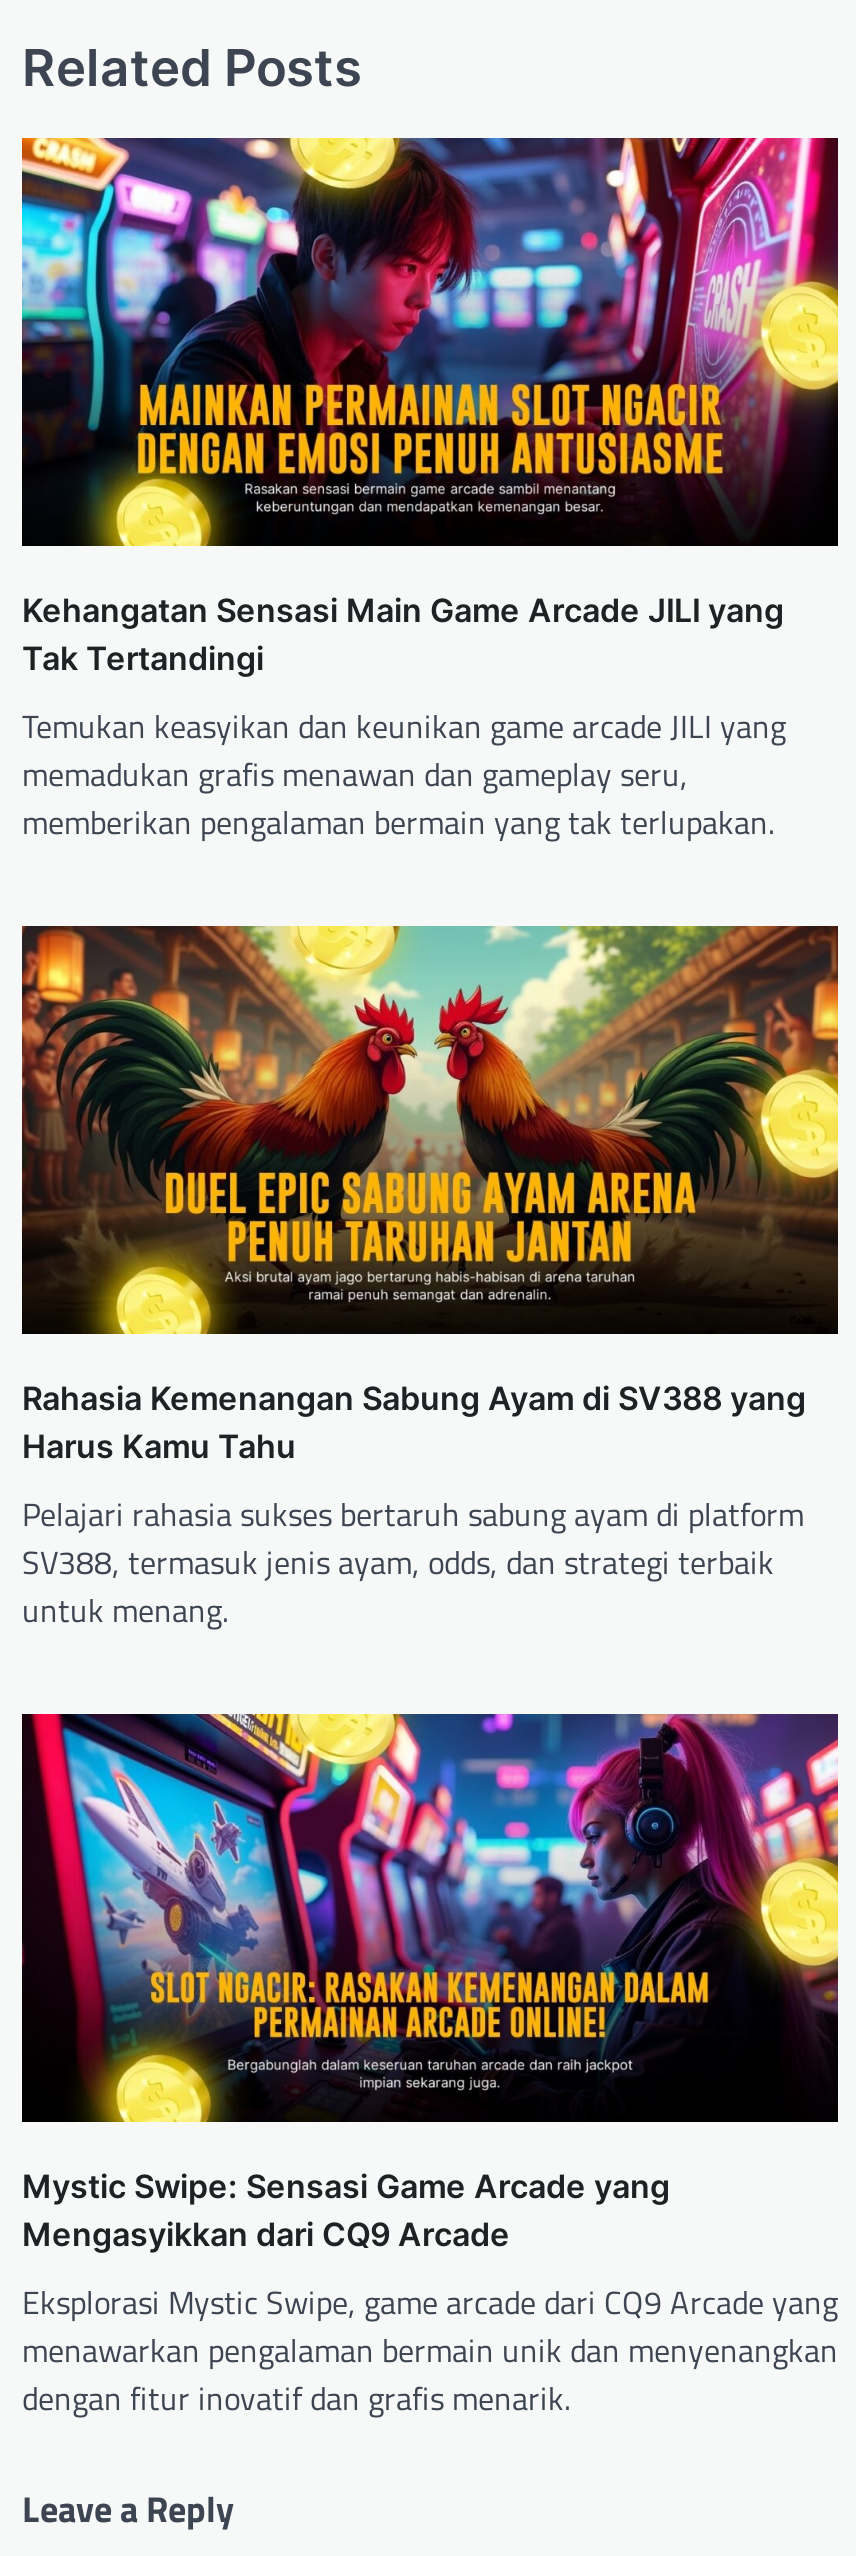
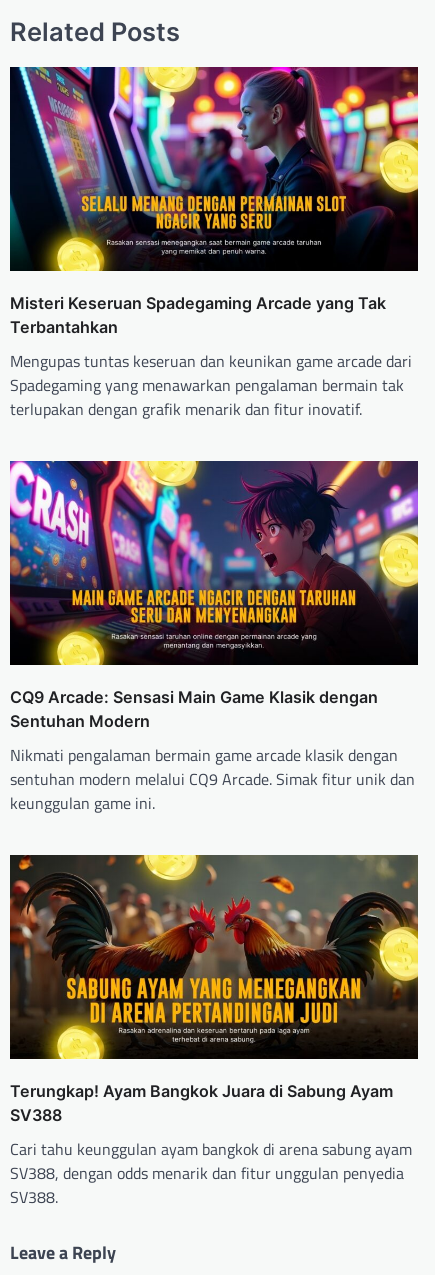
- [image]
- Kehangatan Sensasi Main Game Arcade JILI yang
- Tak Tertandingi
+ [image]
+ Misteri Keseruan Spadegaming Arcade yang Tak
+ Terbantahkan

- Temukan keasyikan dan keunikan game arcade JILI yang
- memadukan grafis menawan dan gameplay seru,
- memberikan pengalaman bermain yang tak terlupakan.
+ Mengupas tuntas keseruan dan keunikan game arcade dari
+ Spadegaming yang menawarkan pengalaman bermain tak
+ terlupakan dengan grafik menarik dan fitur inovatif.

- [image]
- Rahasia Kemenangan Sabung Ayam di SV388 yang
- Harus Kamu Tahu
+ [image]
+ CQ9 Arcade: Sensasi Main Game Klasik dengan
+ Sentuhan Modern

- Pelajari rahasia sukses bertaruh sabung ayam di platform
- SV388, termasuk jenis ayam, odds, dan strategi terbaik
- untuk menang.
+ Nikmati pengalaman bermain game arcade klasik dengan
+ sentuhan modern melalui CQ9 Arcade. Simak fitur unik dan
+ keunggulan game ini.

- [image]
- Mystic Swipe: Sensasi Game Arcade yang
- Mengasyikkan dari CQ9 Arcade
+ [image]
+ Terungkap! Ayam Bangkok Juara di Sabung Ayam
+ SV388

- Eksplorasi Mystic Swipe, game arcade dari CQ9 Arcade yang
- menawarkan pengalaman bermain unik dan menyenangkan
- dengan fitur inovatif dan grafis menarik.
+ Cari tahu keunggulan ayam bangkok di arena sabung ayam
+ SV388, dengan odds menarik dan fitur unggulan penyedia
+ SV388.
